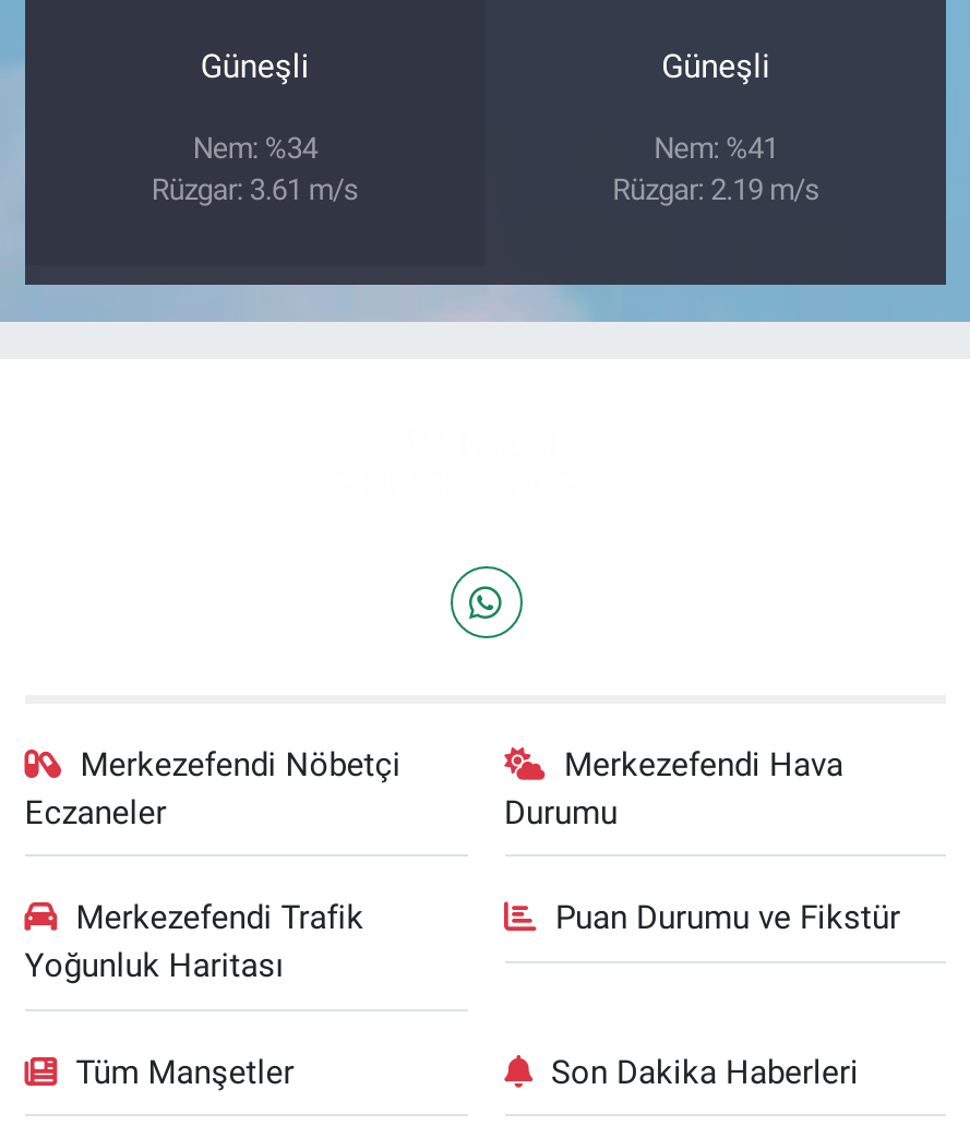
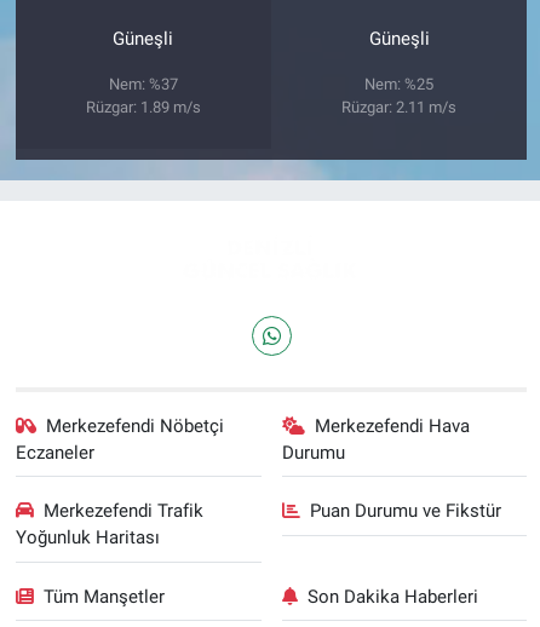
- Nem: %34
- Rüzgar: 3.61 m/s
+ Nem: %37
+ Rüzgar: 1.89 m/s

- Nem: %41
+ Nem: %25

- Rüzgar: 2.19 m/s
+ Rüzgar: 2.11 m/s
